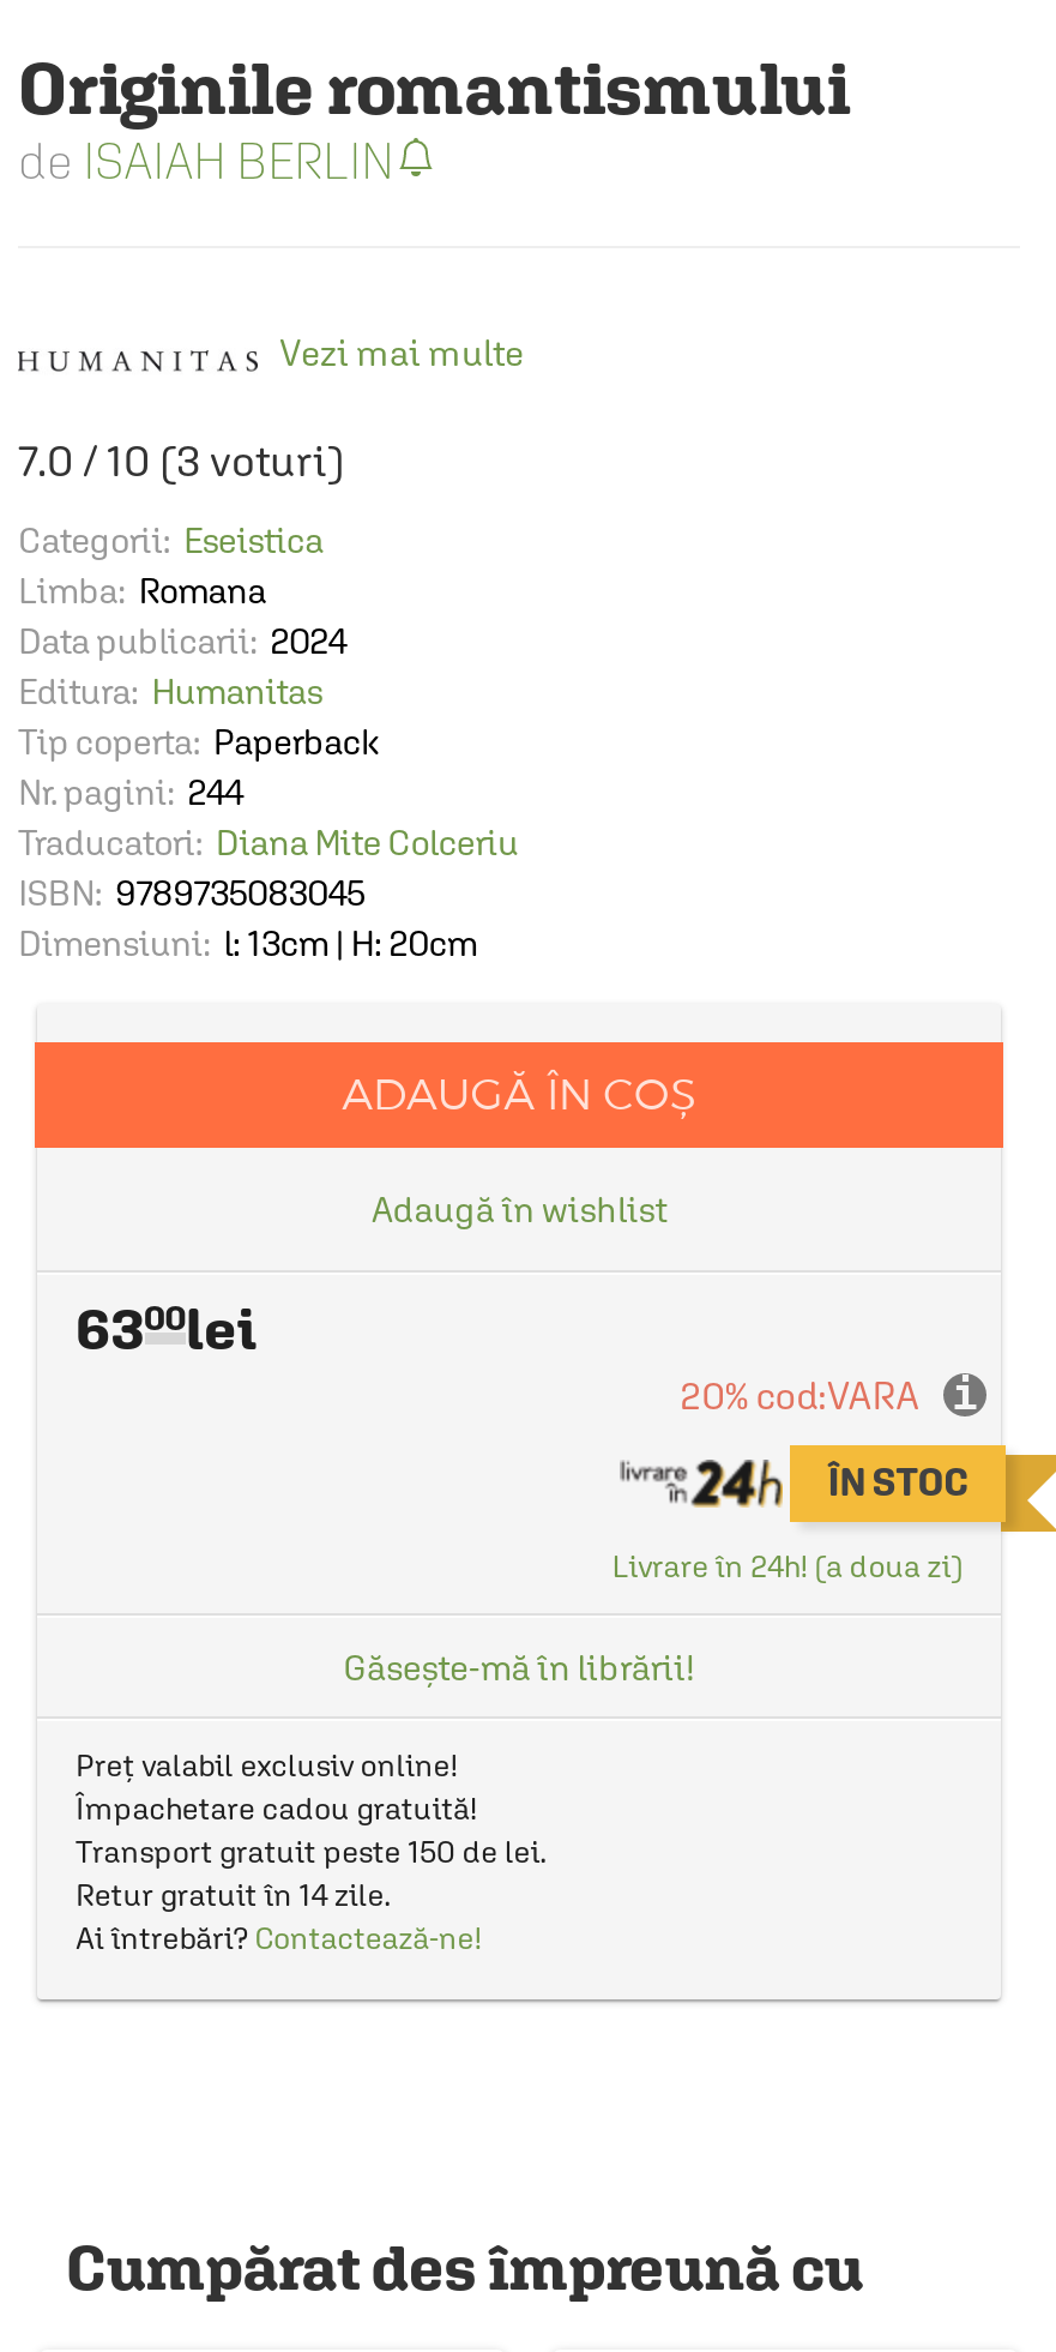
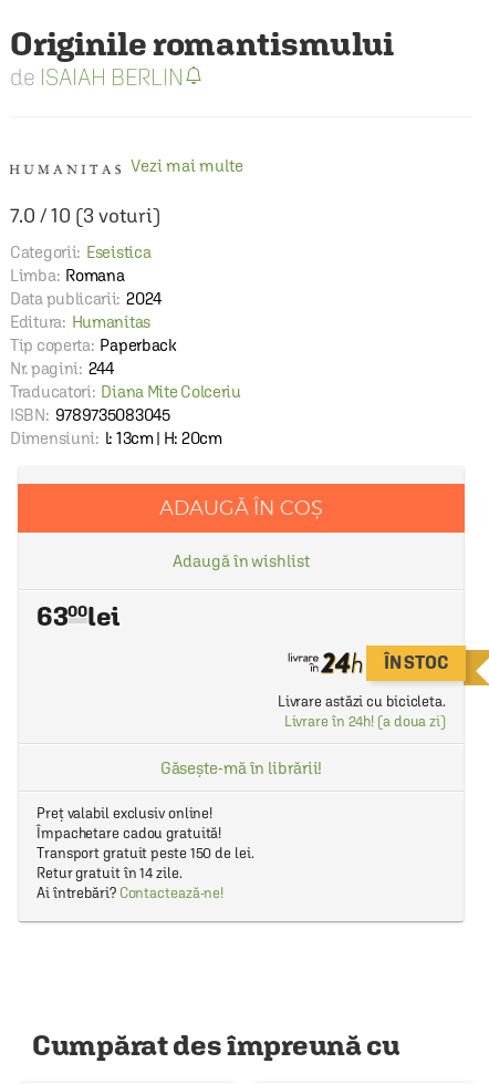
- 20% cod:VARA
- i

moved up: ÎN STOC

+ Livrare astăzi cu bicicleta.
